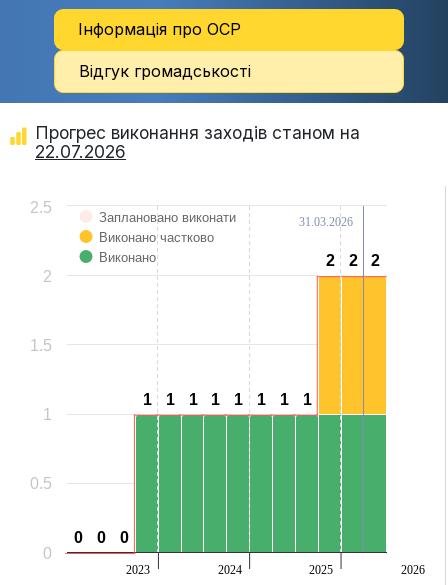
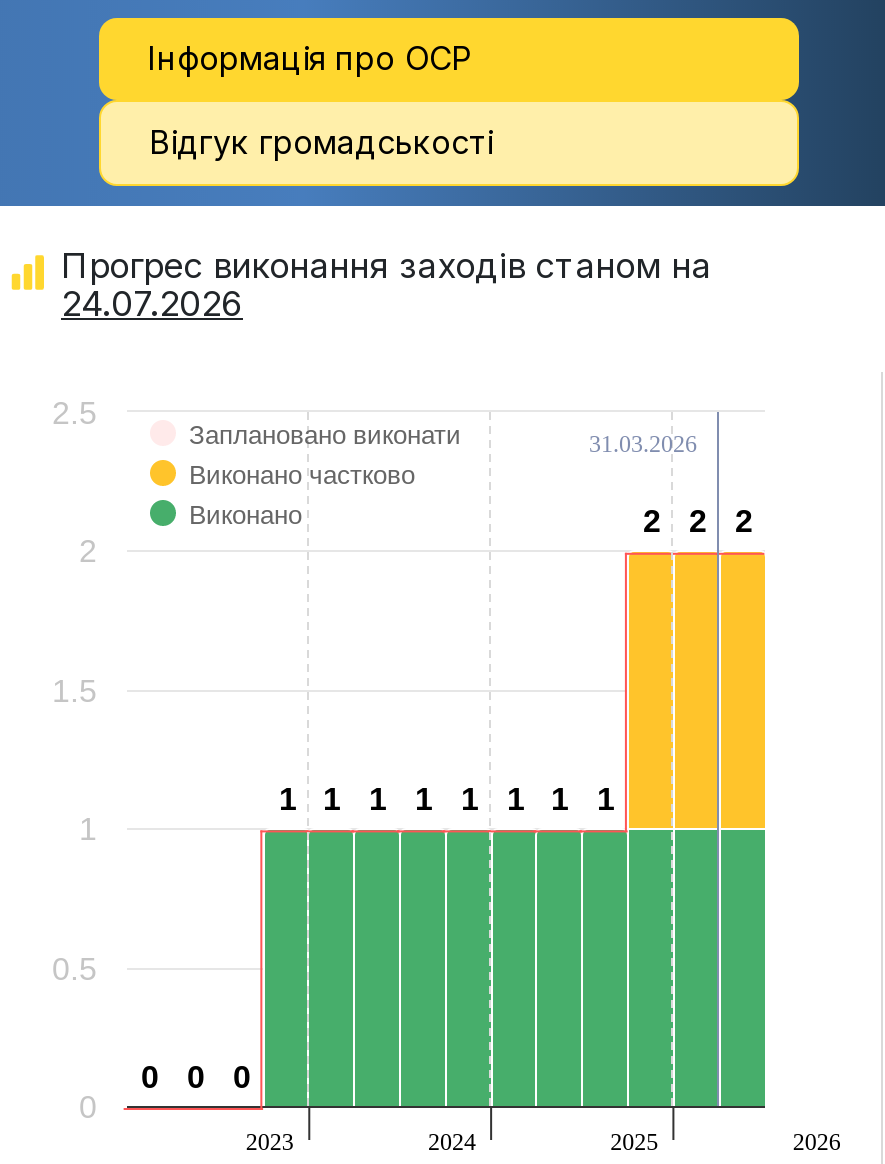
- 22.07.2026
+ 24.07.2026
